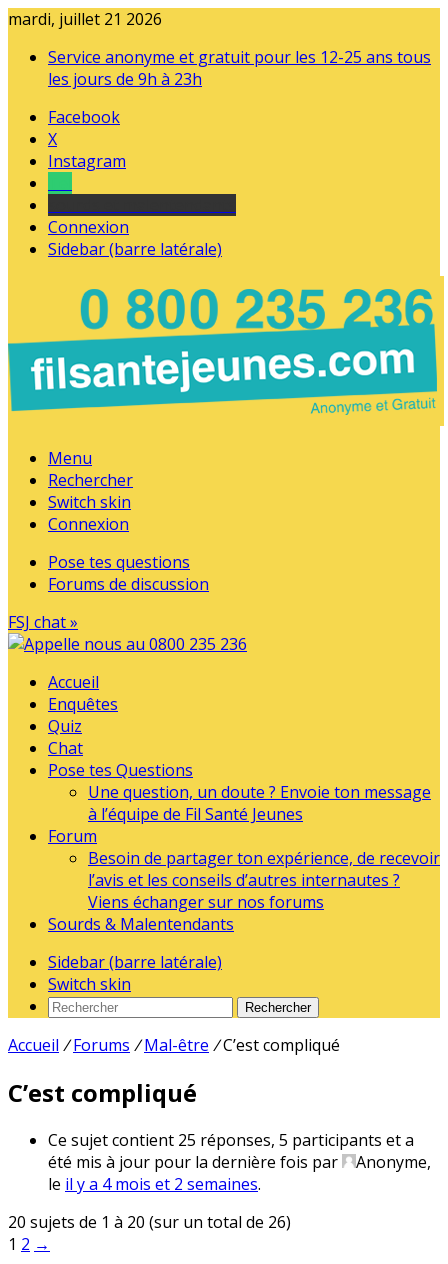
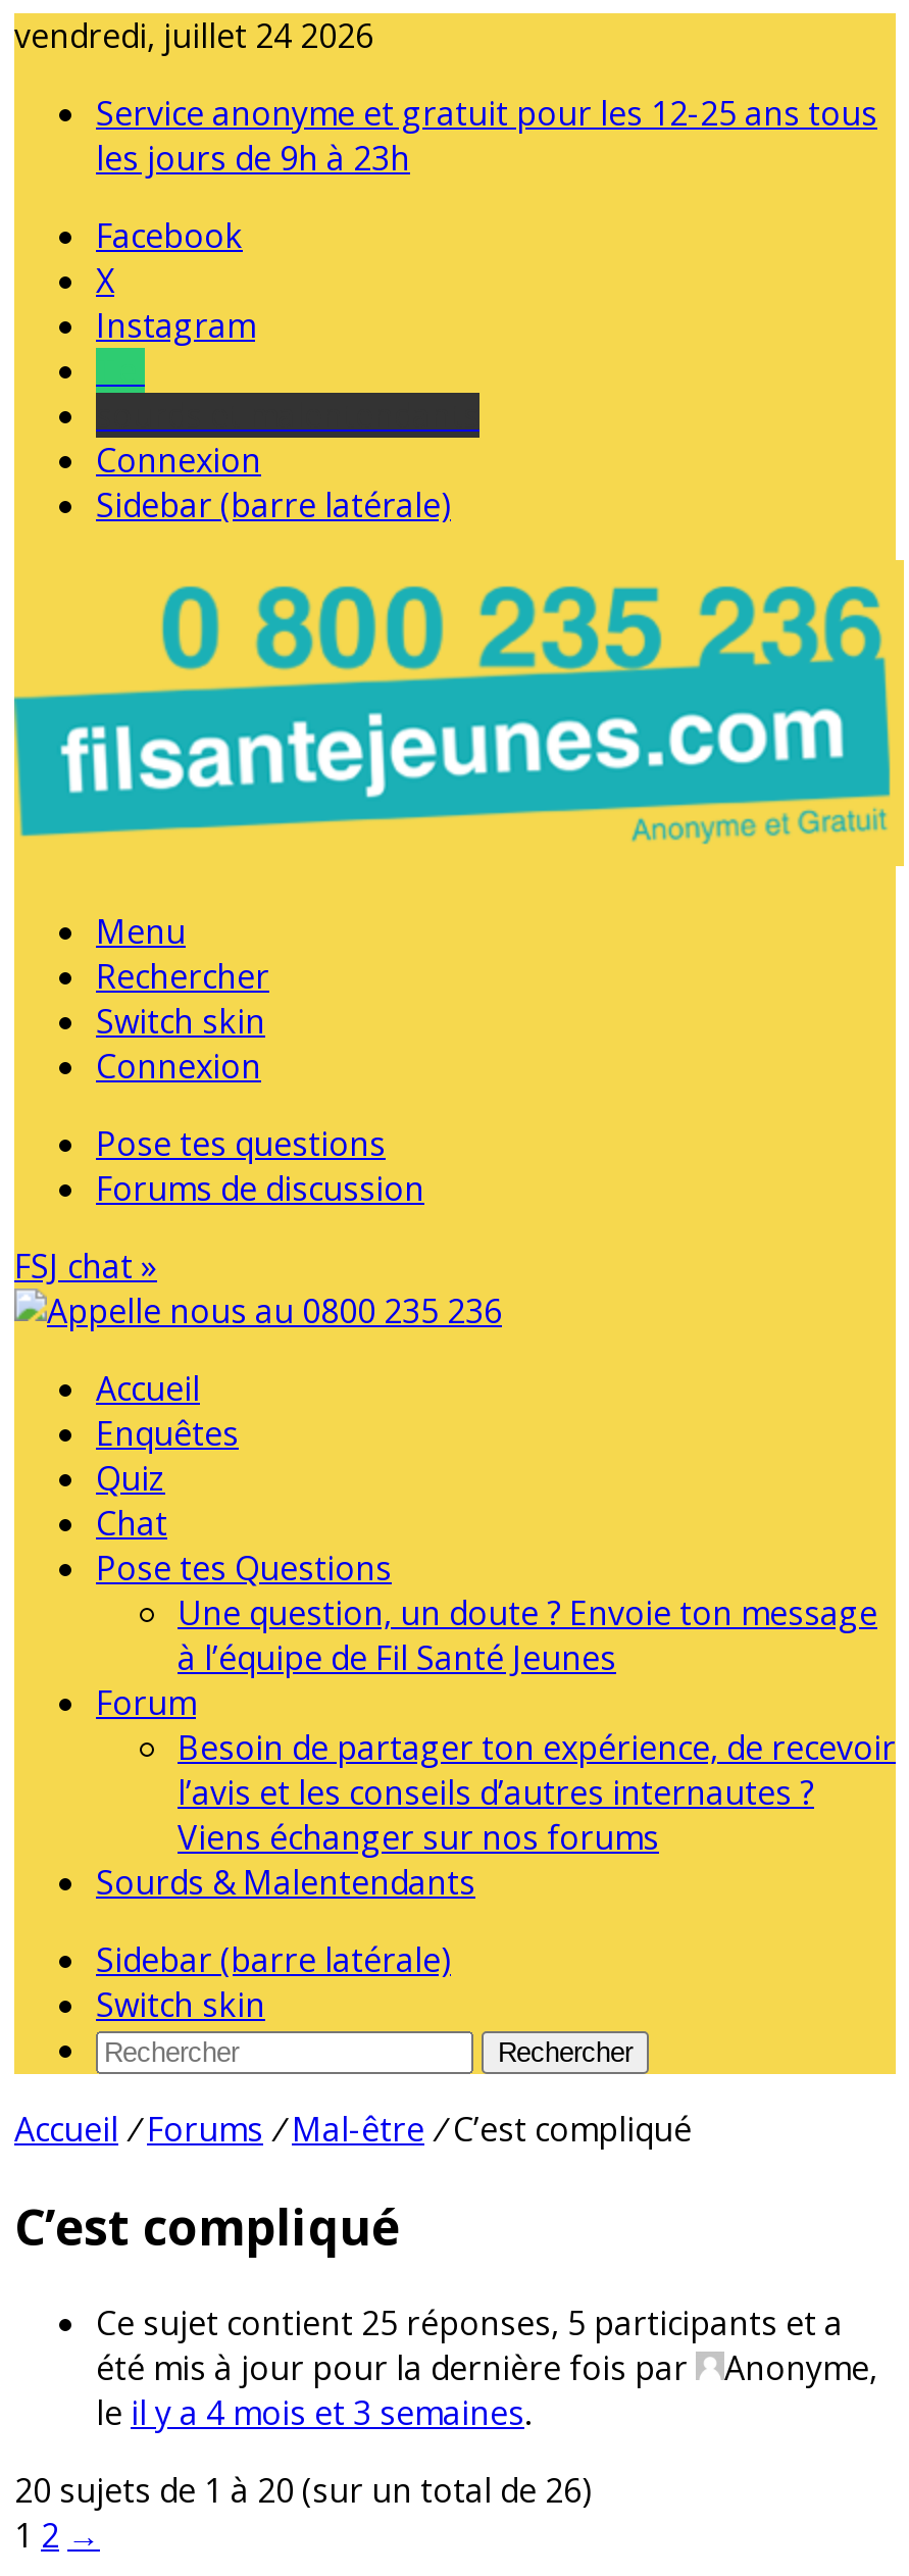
- mardi, juillet 21 2026
+ vendredi, juillet 24 2026

- le il y a 4 mois et 2 semaines.
+ le il y a 4 mois et 3 semaines.
